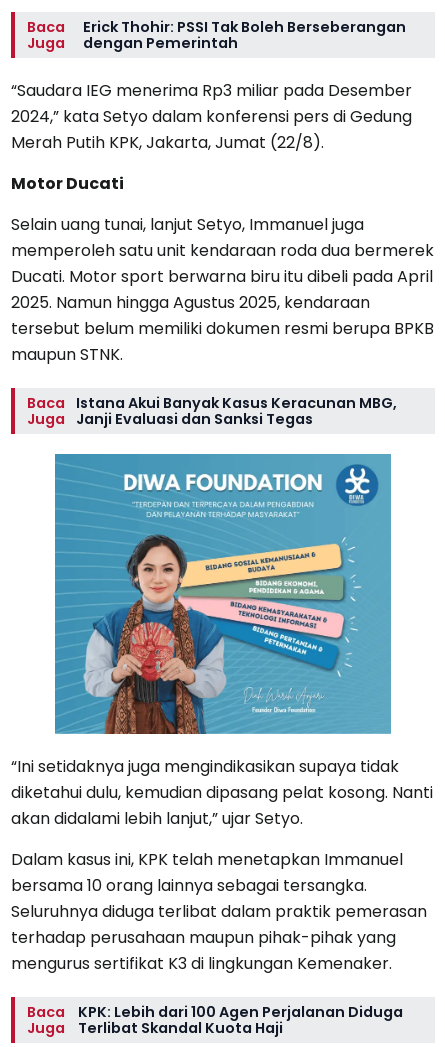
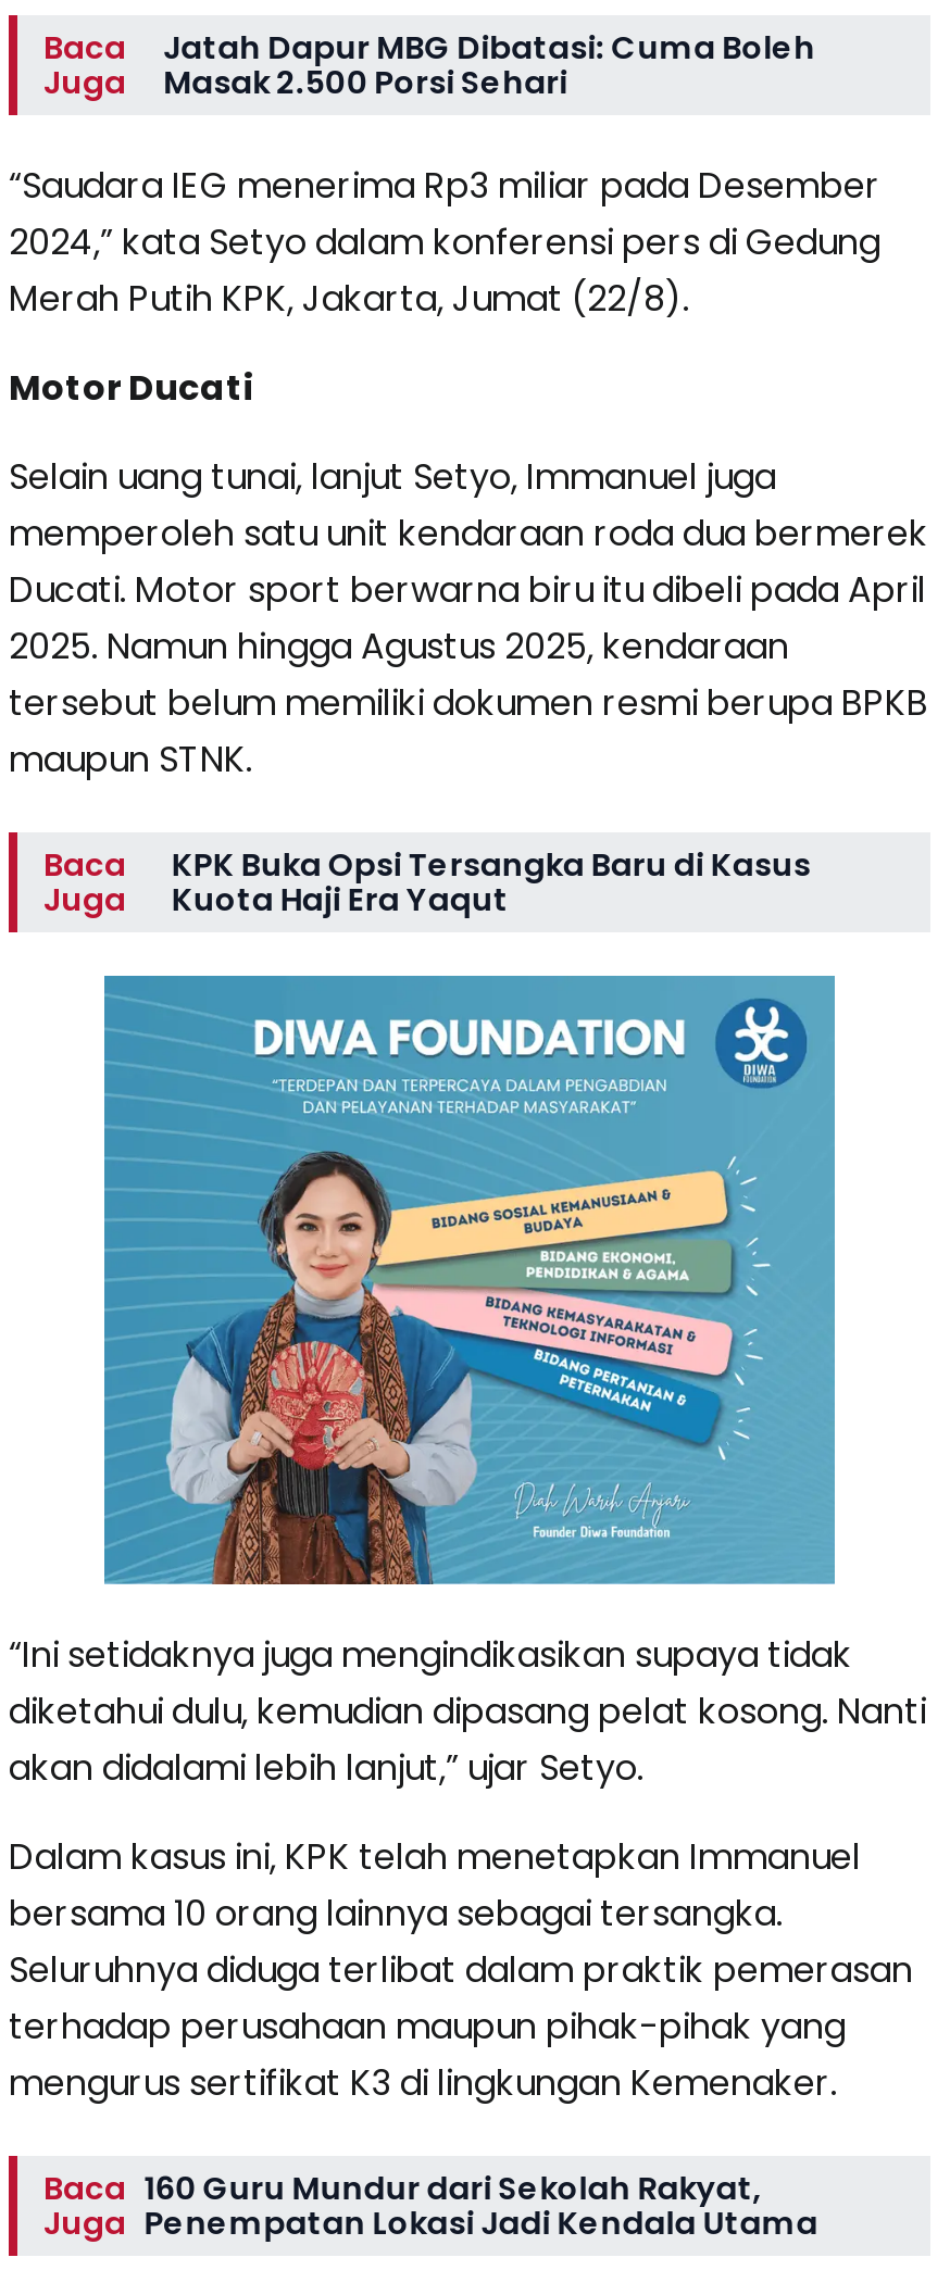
- Erick Thohir: PSSI Tak Boleh Berseberangan
- dengan Pemerintah
+ Jatah Dapur MBG Dibatasi: Cuma Boleh
+ Masak 2.500 Porsi Sehari

- Istana Akui Banyak Kasus Keracunan MBG,
- Janji Evaluasi dan Sanksi Tegas
+ KPK Buka Opsi Tersangka Baru di Kasus
+ Kuota Haji Era Yaqut

- KPK: Lebih dari 100 Agen Perjalanan Diduga
- Terlibat Skandal Kuota Haji
+ 160 Guru Mundur dari Sekolah Rakyat,
+ Penempatan Lokasi Jadi Kendala Utama
